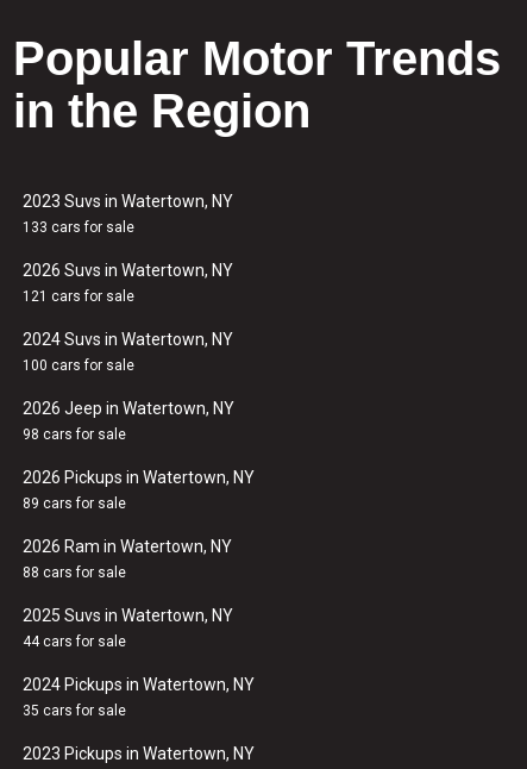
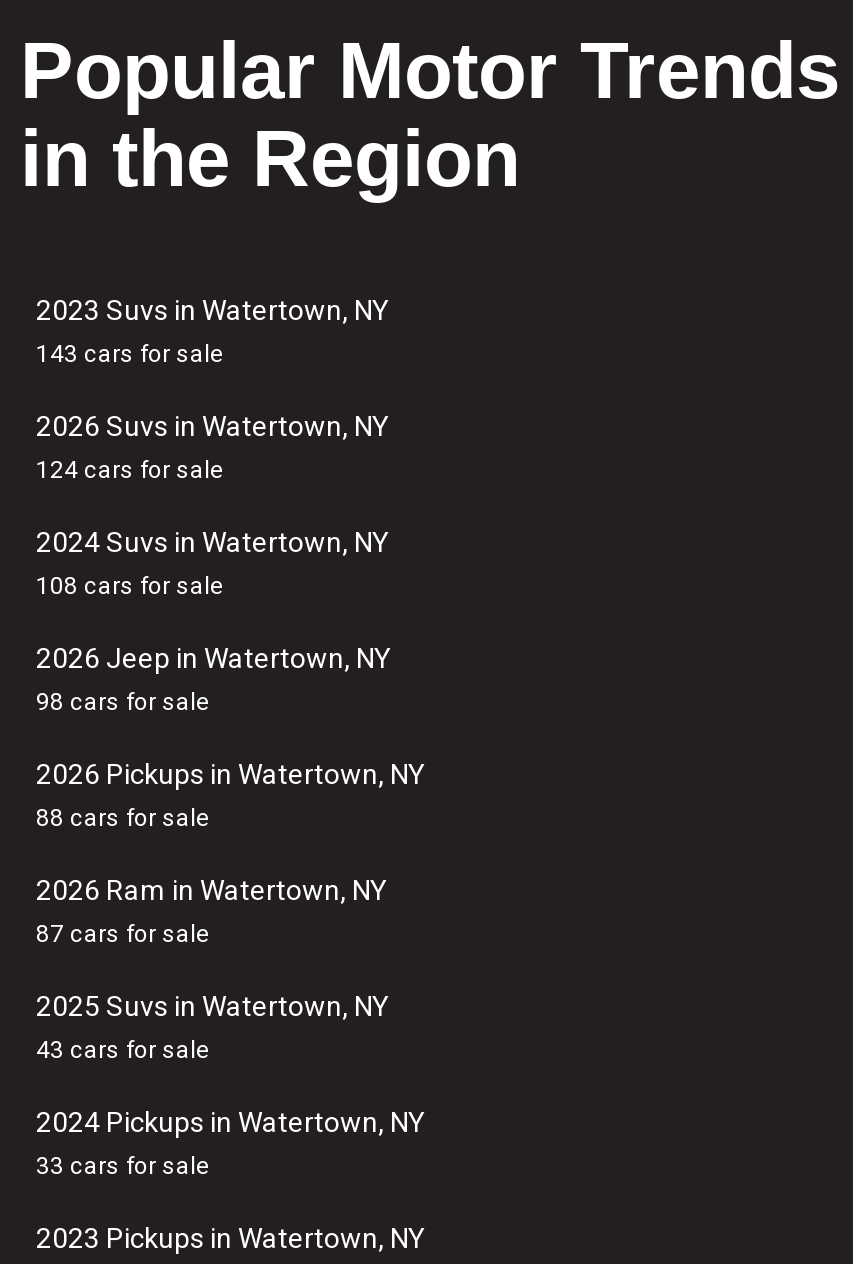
- 133 cars for sale
+ 143 cars for sale

- 121 cars for sale
+ 124 cars for sale

- 100 cars for sale
+ 108 cars for sale

- 89 cars for sale
+ 88 cars for sale

- 88 cars for sale
+ 87 cars for sale

- 44 cars for sale
+ 43 cars for sale

- 35 cars for sale
+ 33 cars for sale
